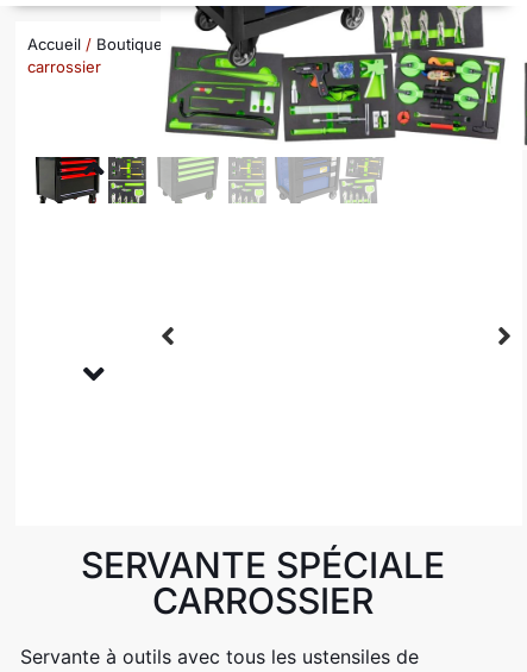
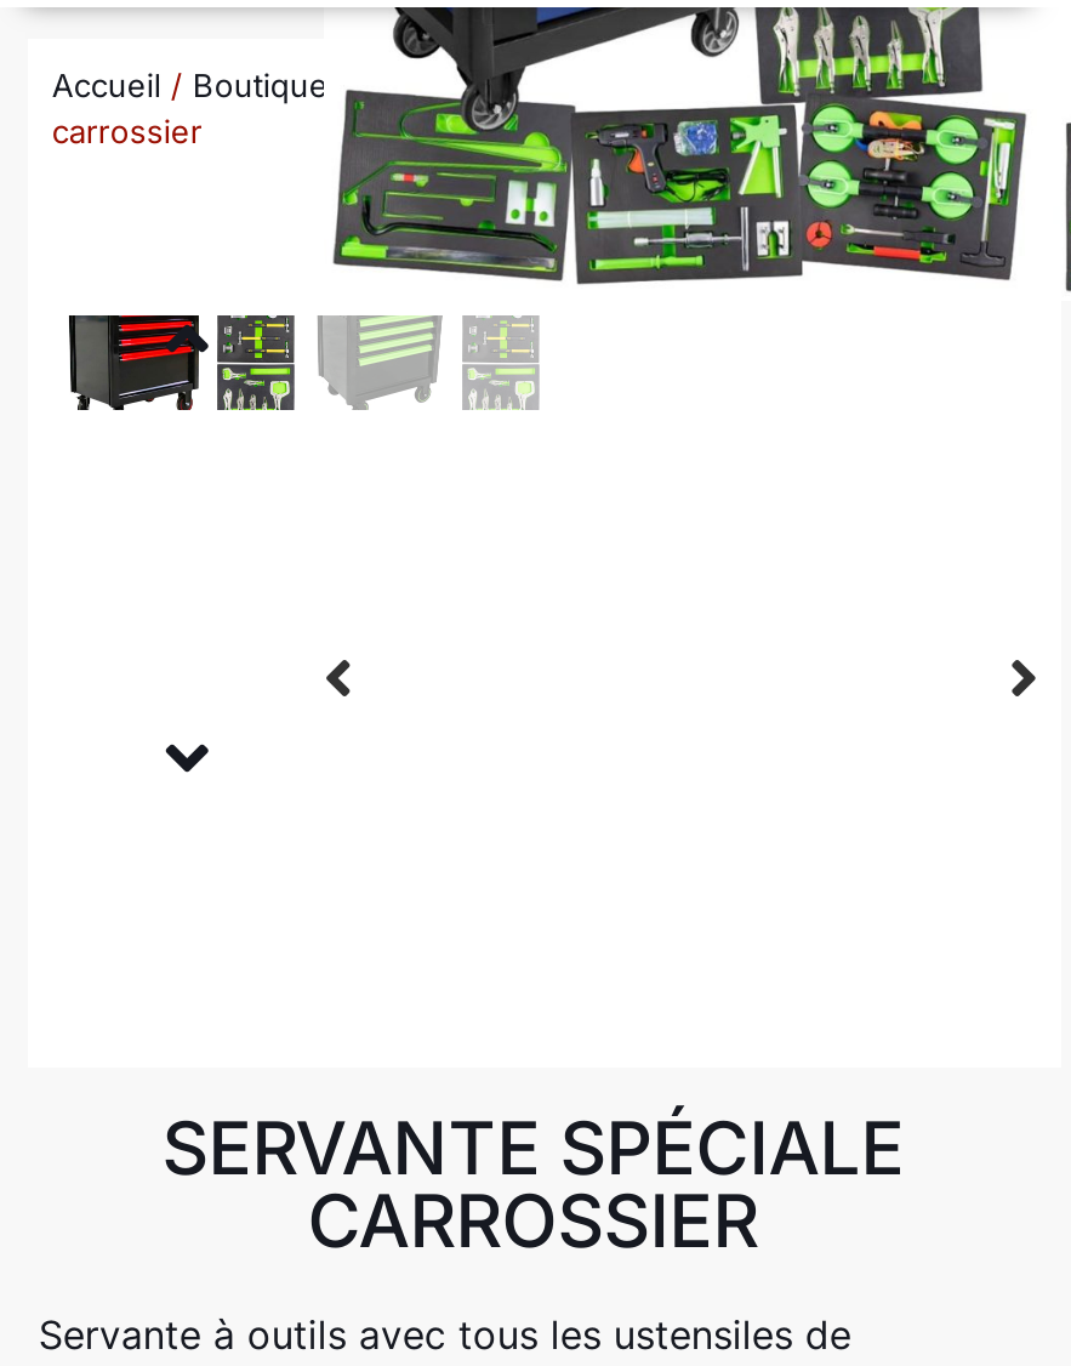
- [image]
